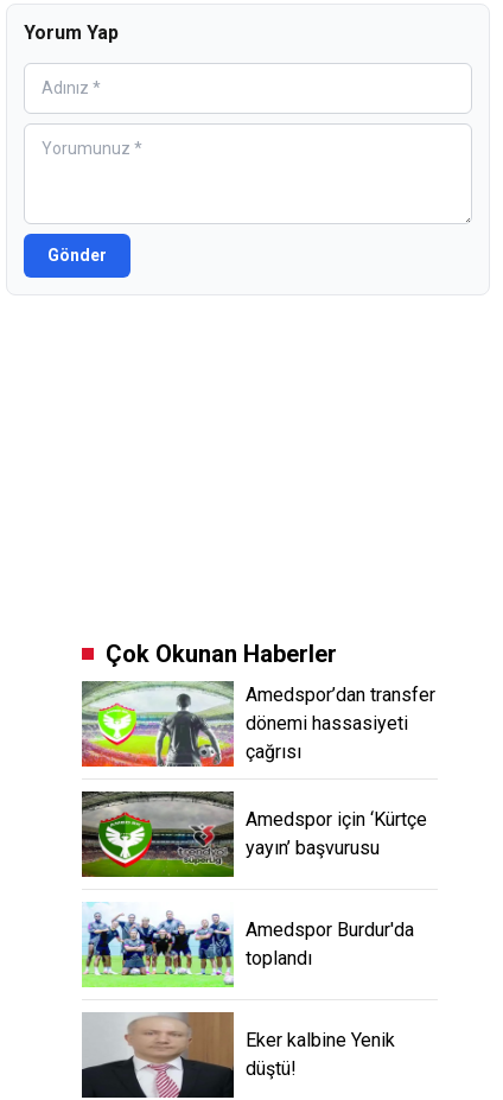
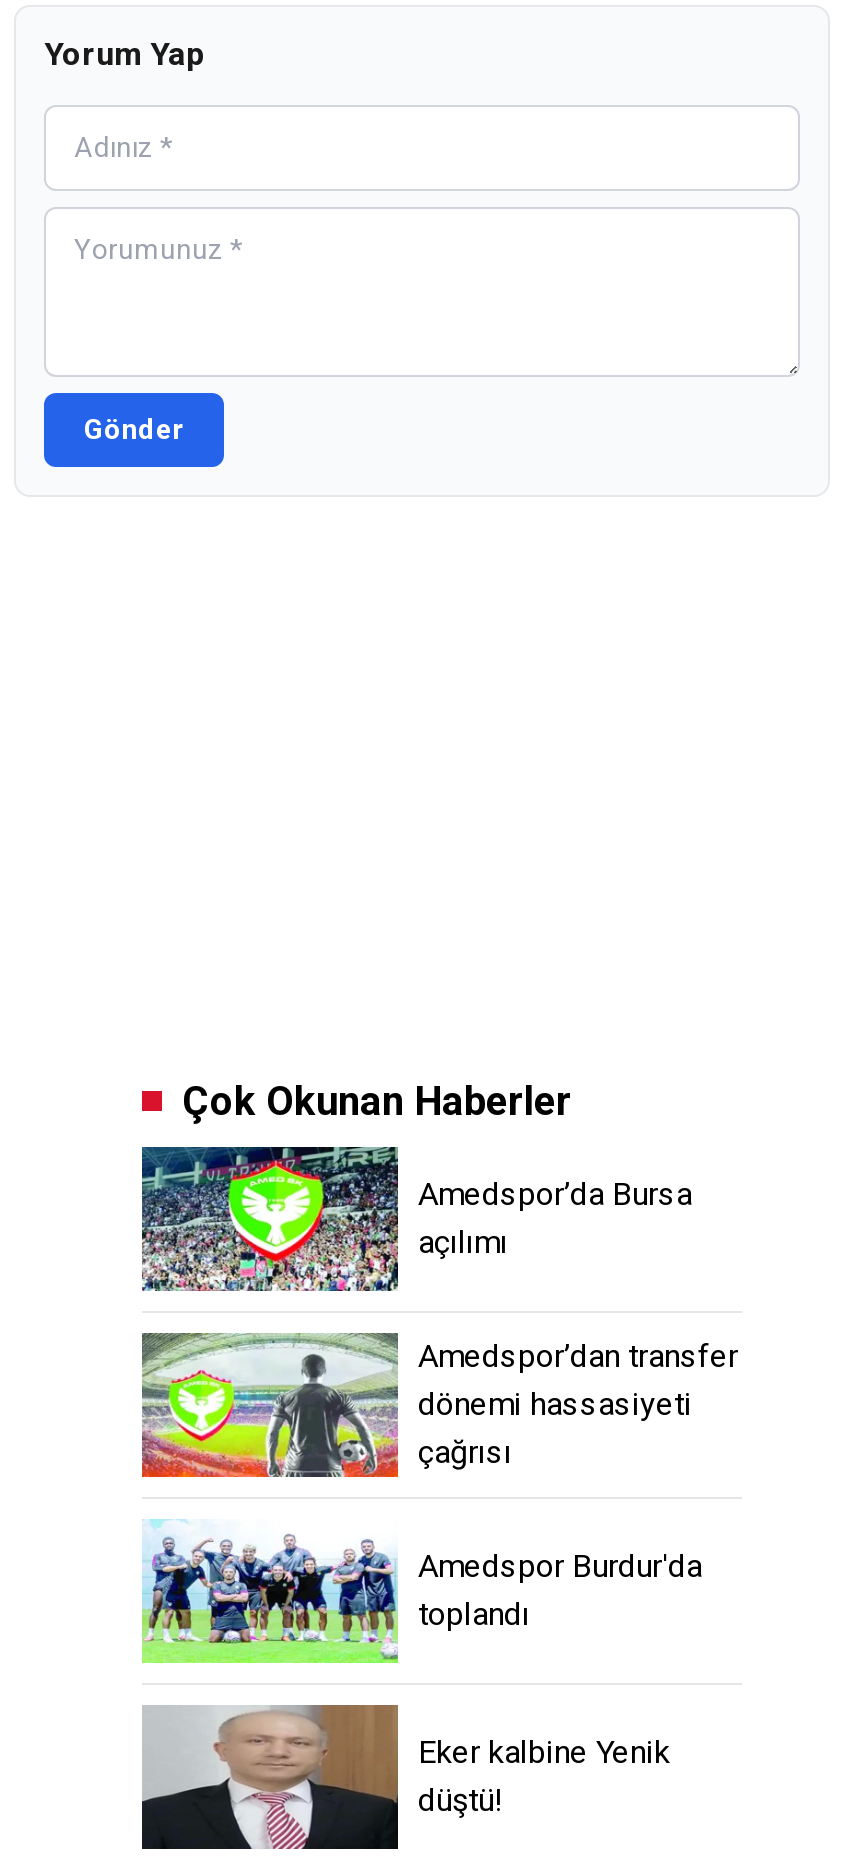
+ [image]
+ Amedspor’da Bursa
+ açılımı

moved down: [image] | Amedspor’dan transfer | dönemi hassasiyeti | çağrısı

- [image]
- Amedspor için ‘Kürtçe
- yayın’ başvurusu
